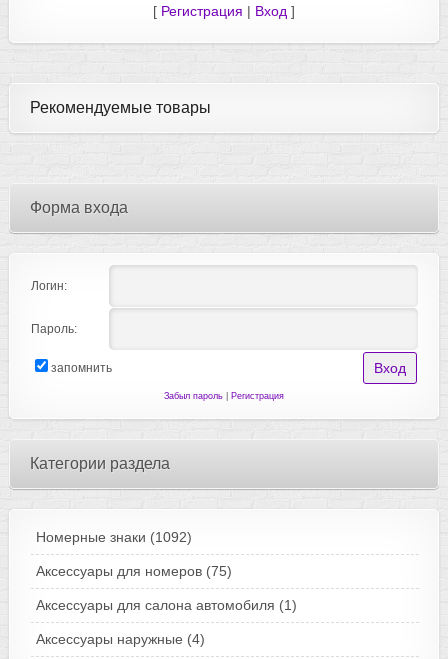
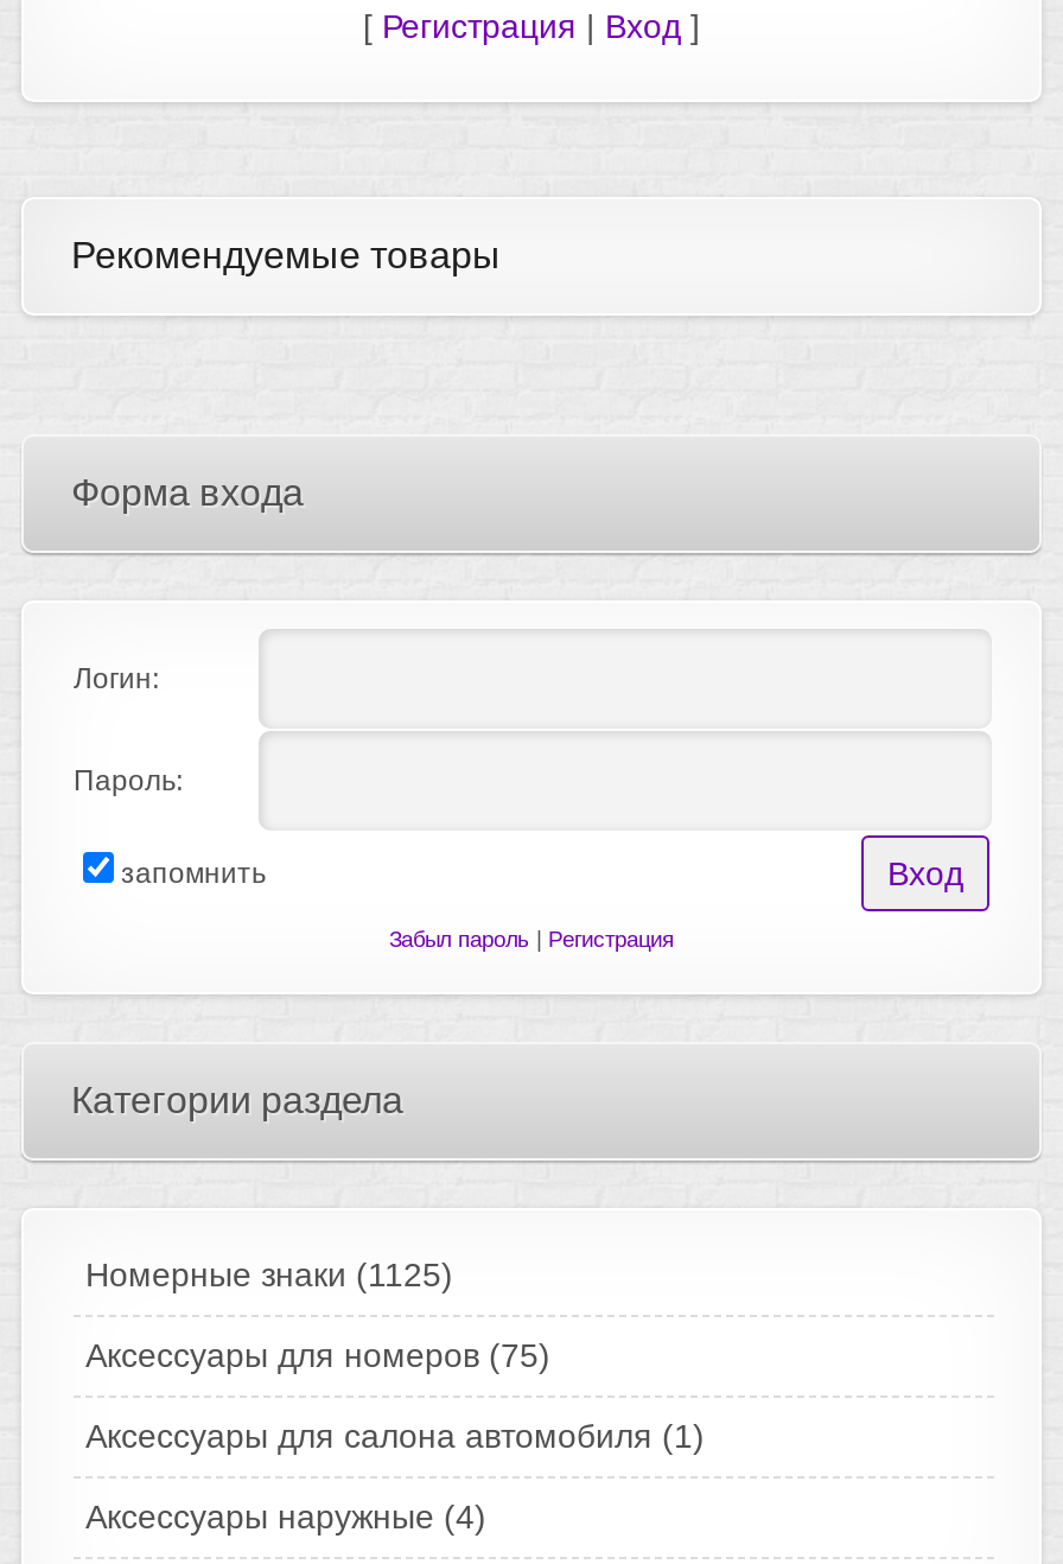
- Номерные знаки (1092)
+ Номерные знаки (1125)
